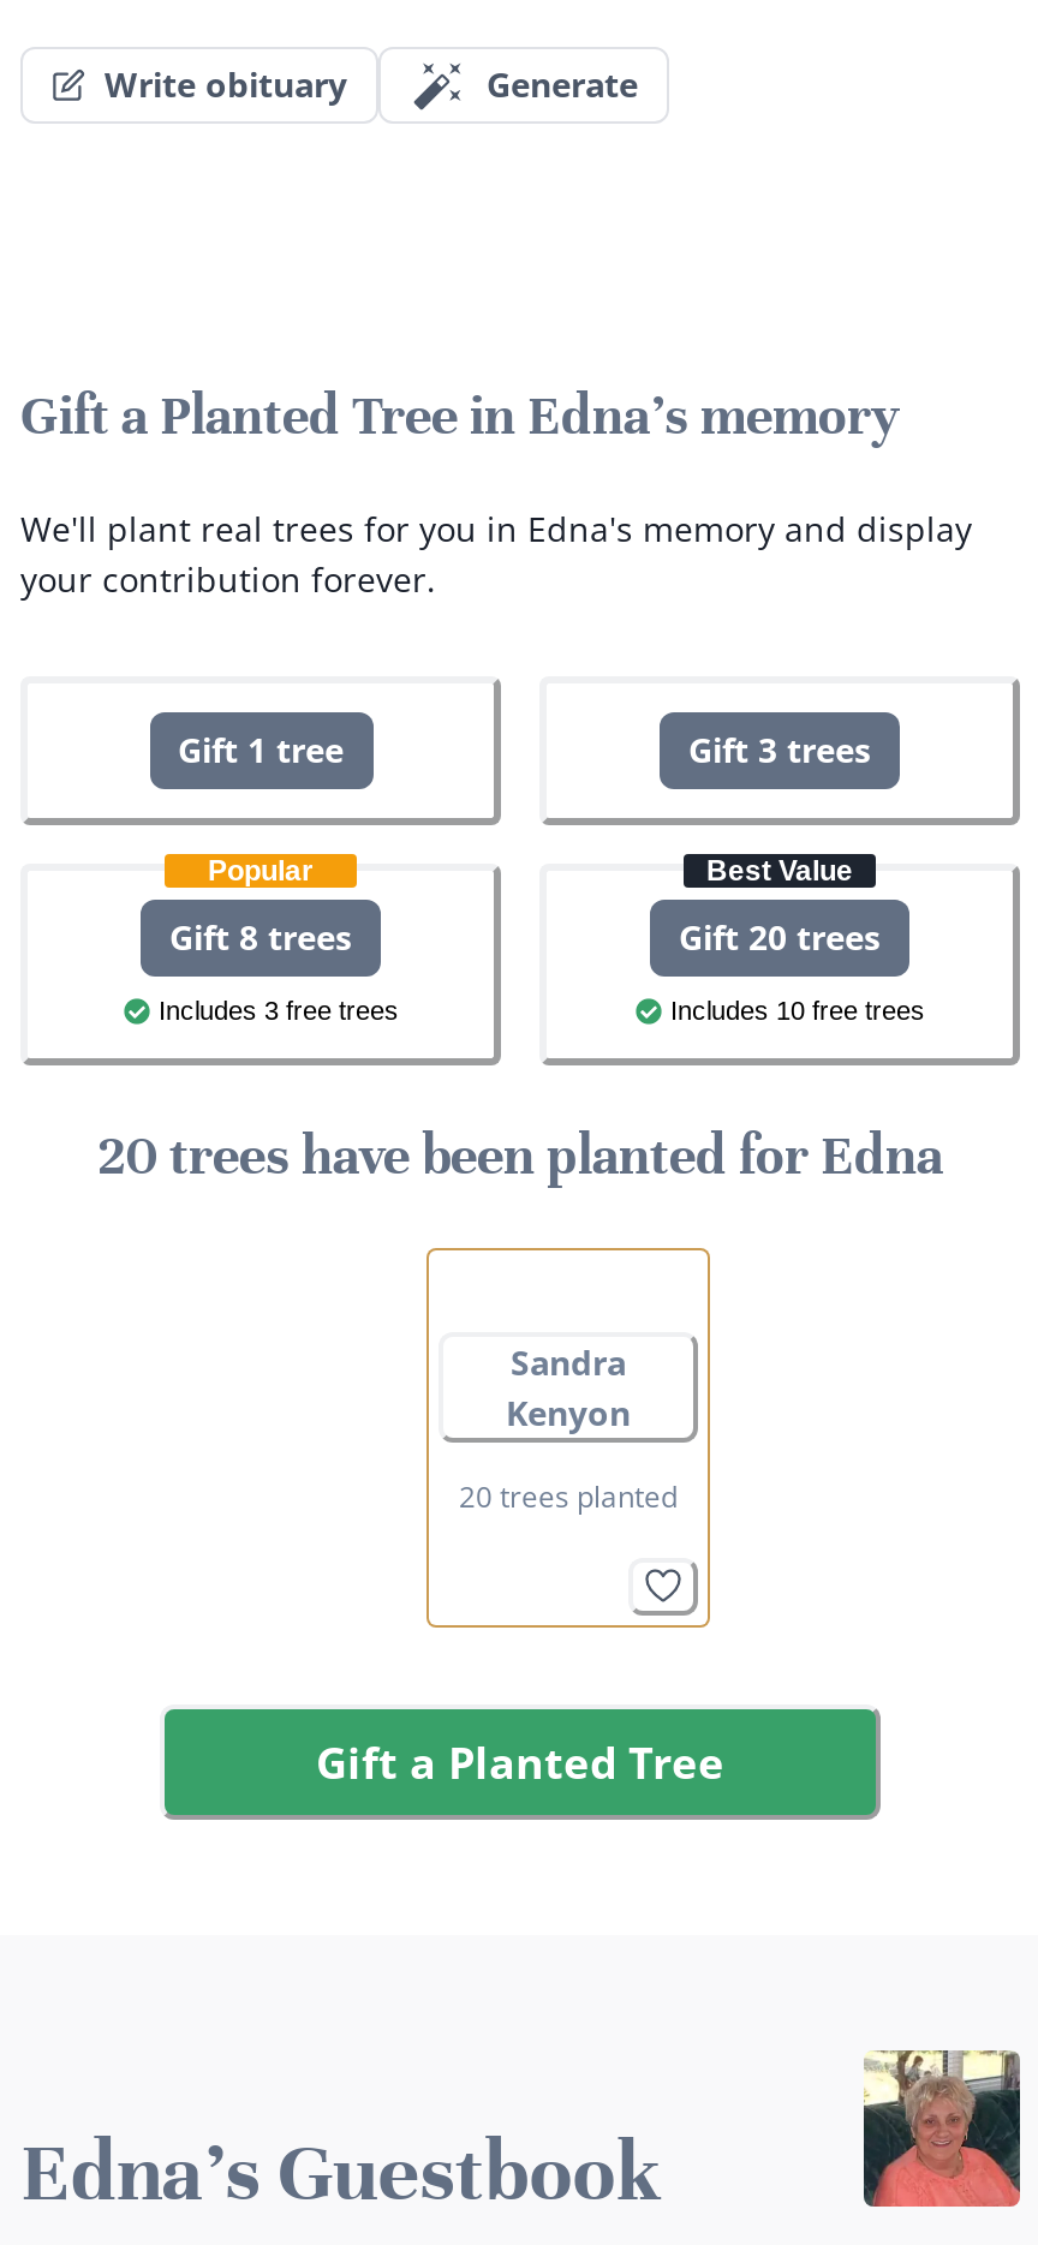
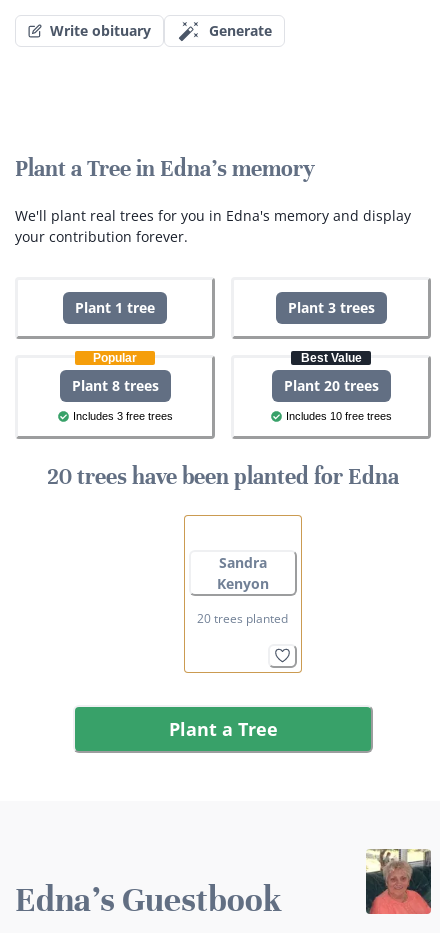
- Gift a Planted Tree in Edna's memory
+ Plant a Tree in Edna's memory

- Gift 1 tree
+ Plant 1 tree

- Gift 3 trees
+ Plant 3 trees

- Gift 8 trees
+ Plant 8 trees

- Gift 20 trees
+ Plant 20 trees

- Gift a Planted Tree
+ Plant a Tree
